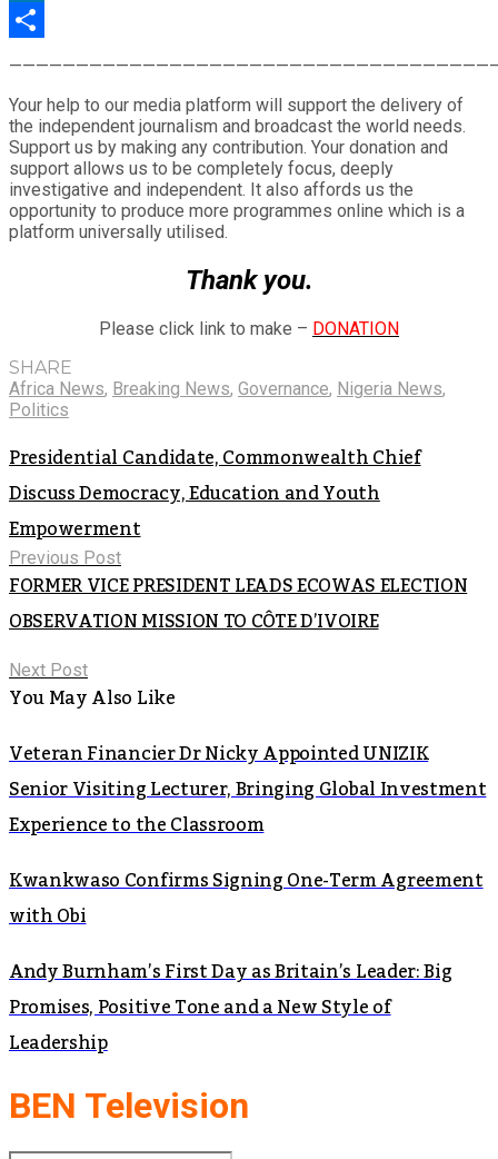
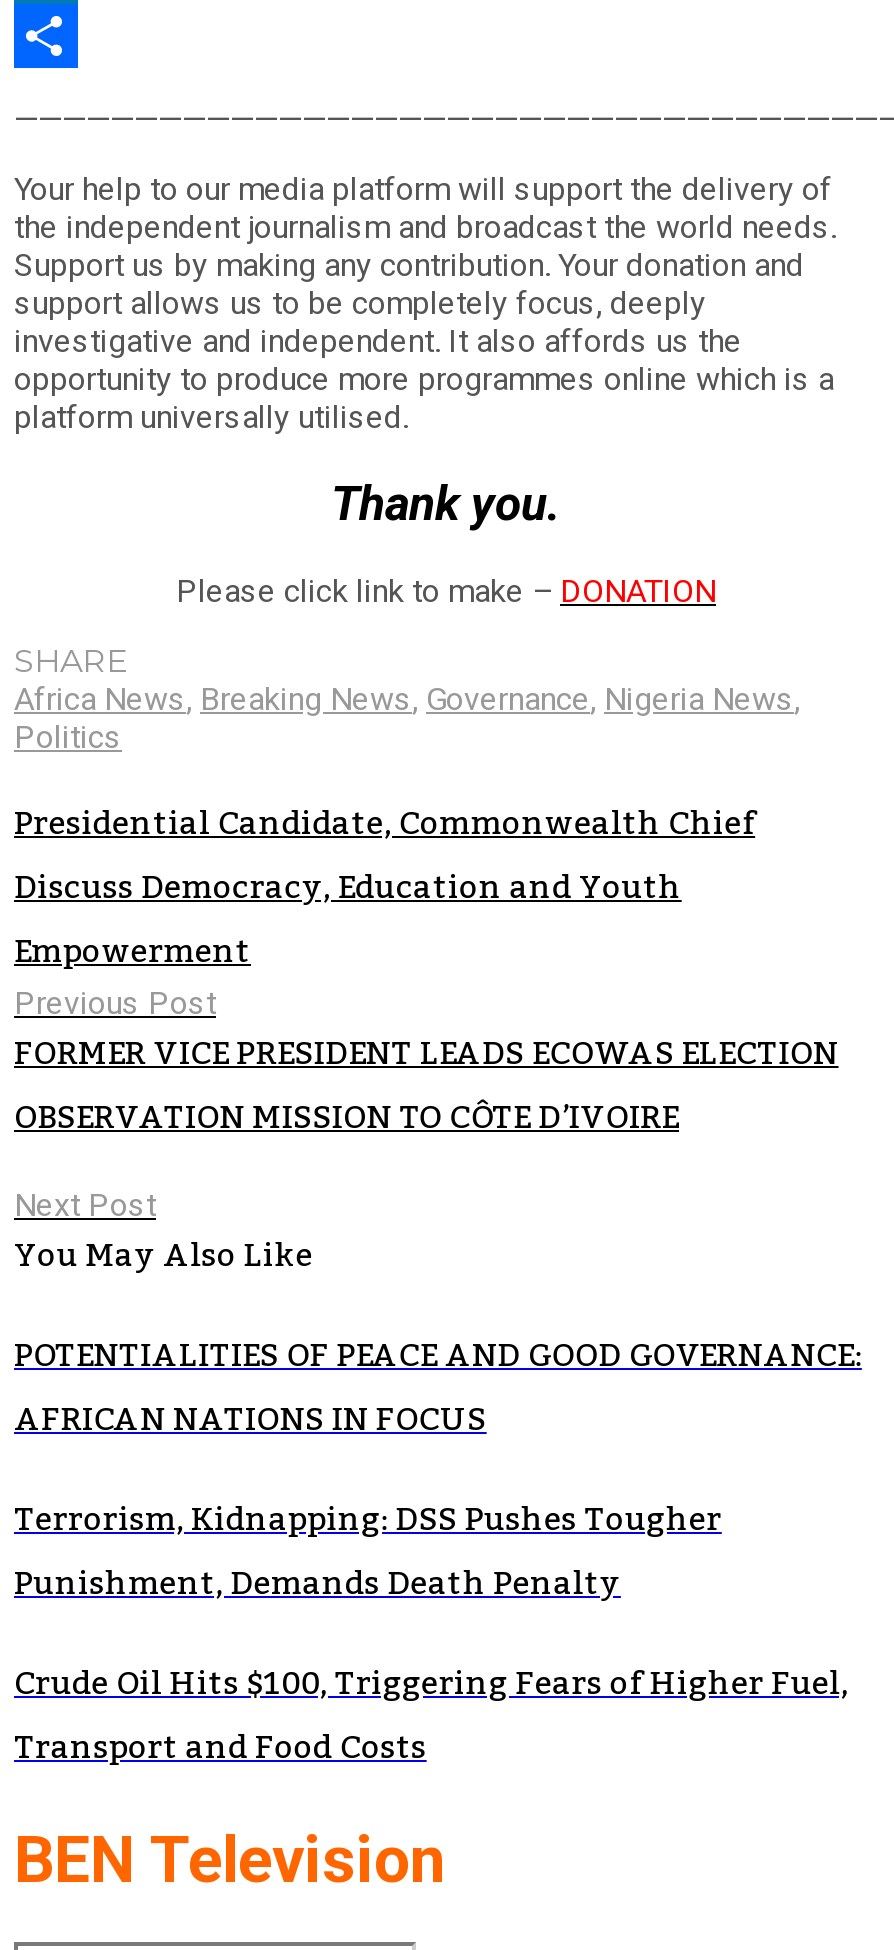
- Veteran Financier Dr Nicky Appointed UNIZIK
- Senior Visiting Lecturer, Bringing Global Investment
- Experience to the Classroom
+ POTENTIALITIES OF PEACE AND GOOD GOVERNANCE:
+ AFRICAN NATIONS IN FOCUS

- Kwankwaso Confirms Signing One-Term Agreement
- with Obi
+ Terrorism, Kidnapping: DSS Pushes Tougher
+ Punishment, Demands Death Penalty

- Andy Burnham’s First Day as Britain’s Leader: Big
- Promises, Positive Tone and a New Style of
- Leadership
+ Crude Oil Hits $100, Triggering Fears of Higher Fuel,
+ Transport and Food Costs
